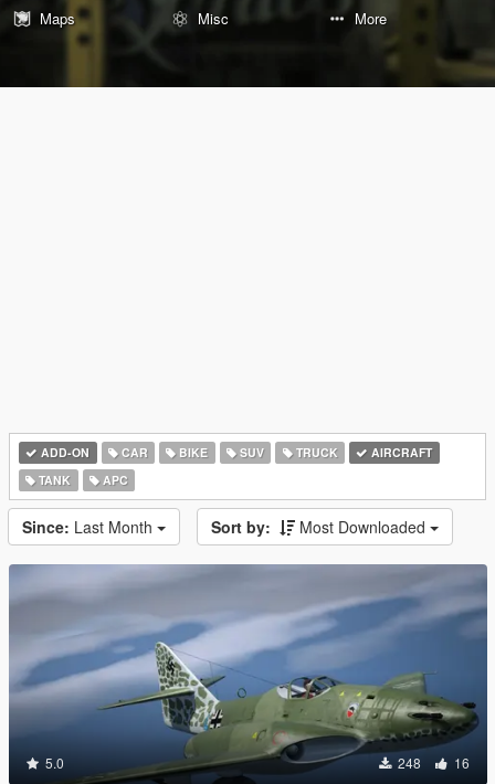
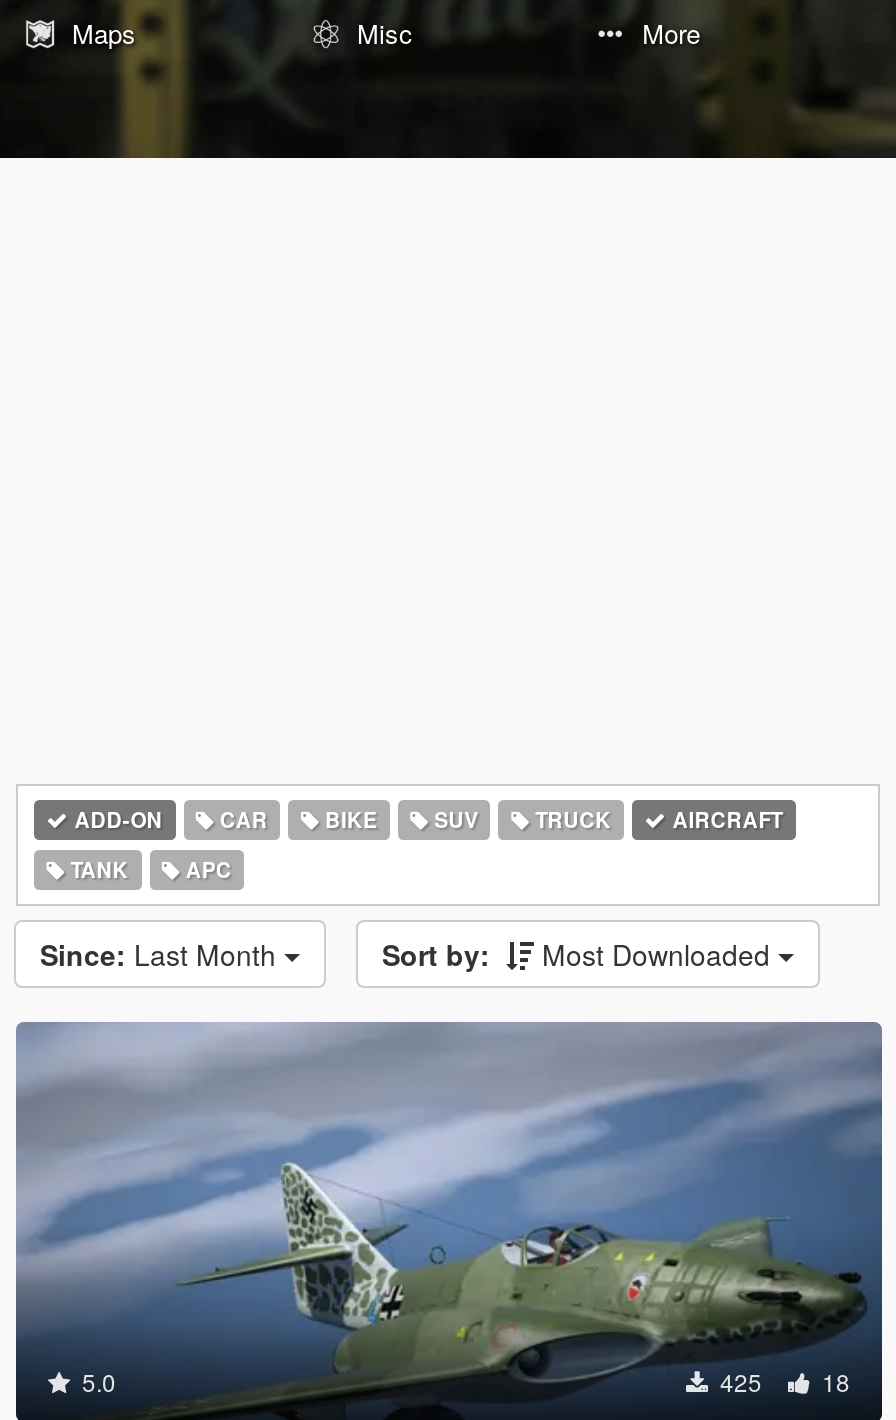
- 248
+ 425

- 16
+ 18
